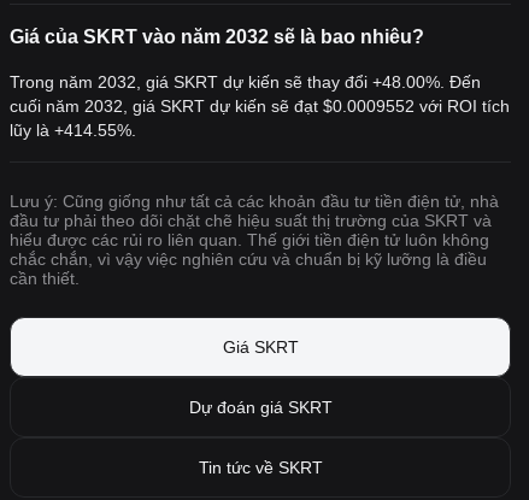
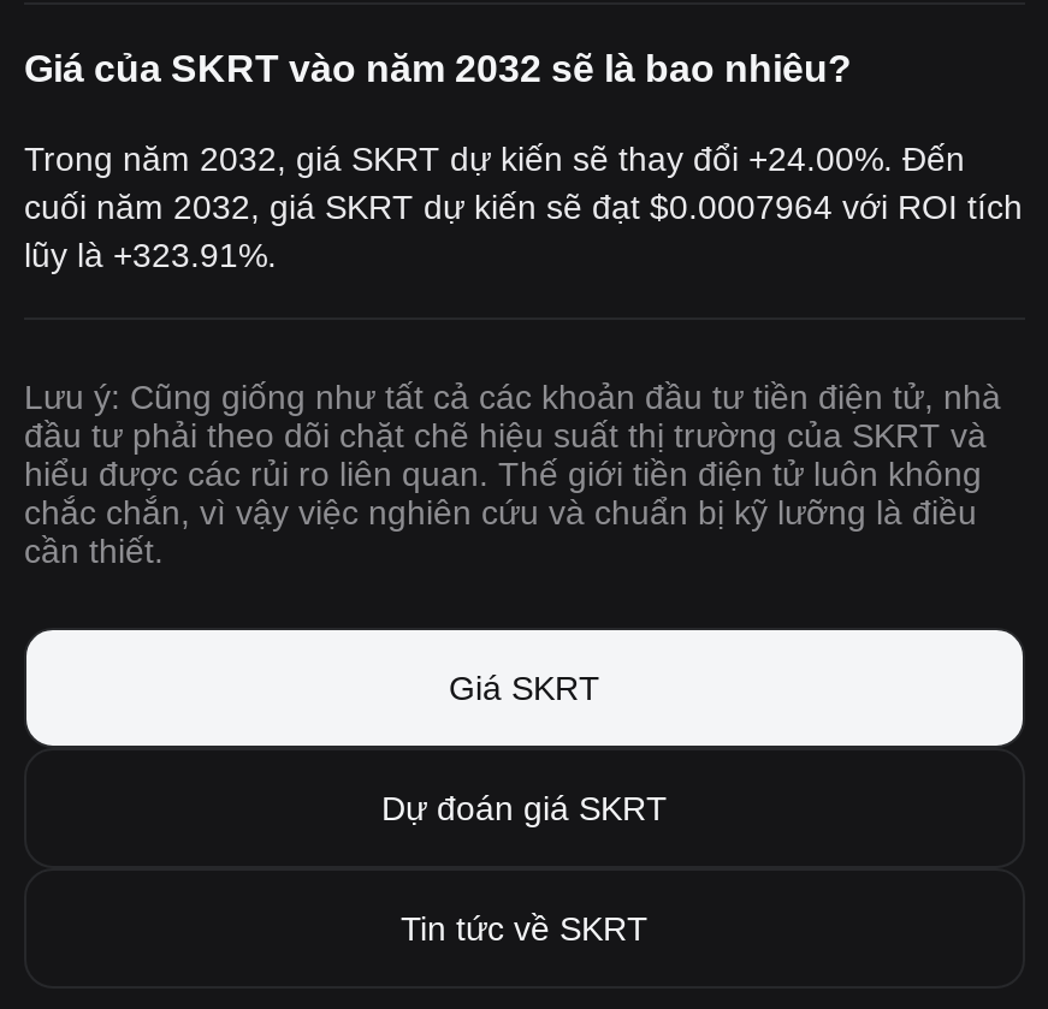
- Trong năm 2032, giá SKRT dự kiến sẽ thay đổi +48.00%. Đến
+ Trong năm 2032, giá SKRT dự kiến sẽ thay đổi +24.00%. Đến

- cuối năm 2032, giá SKRT dự kiến sẽ đạt $0.0009552 với ROI tích
+ cuối năm 2032, giá SKRT dự kiến sẽ đạt $0.0007964 với ROI tích

- lũy là +414.55%.
+ lũy là +323.91%.
